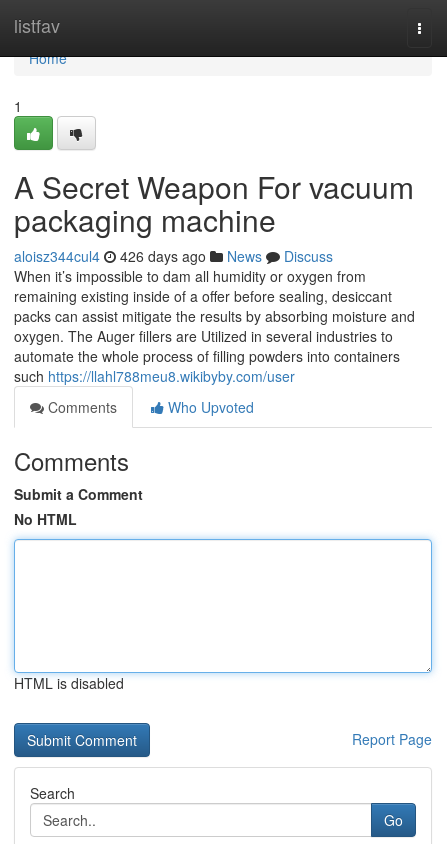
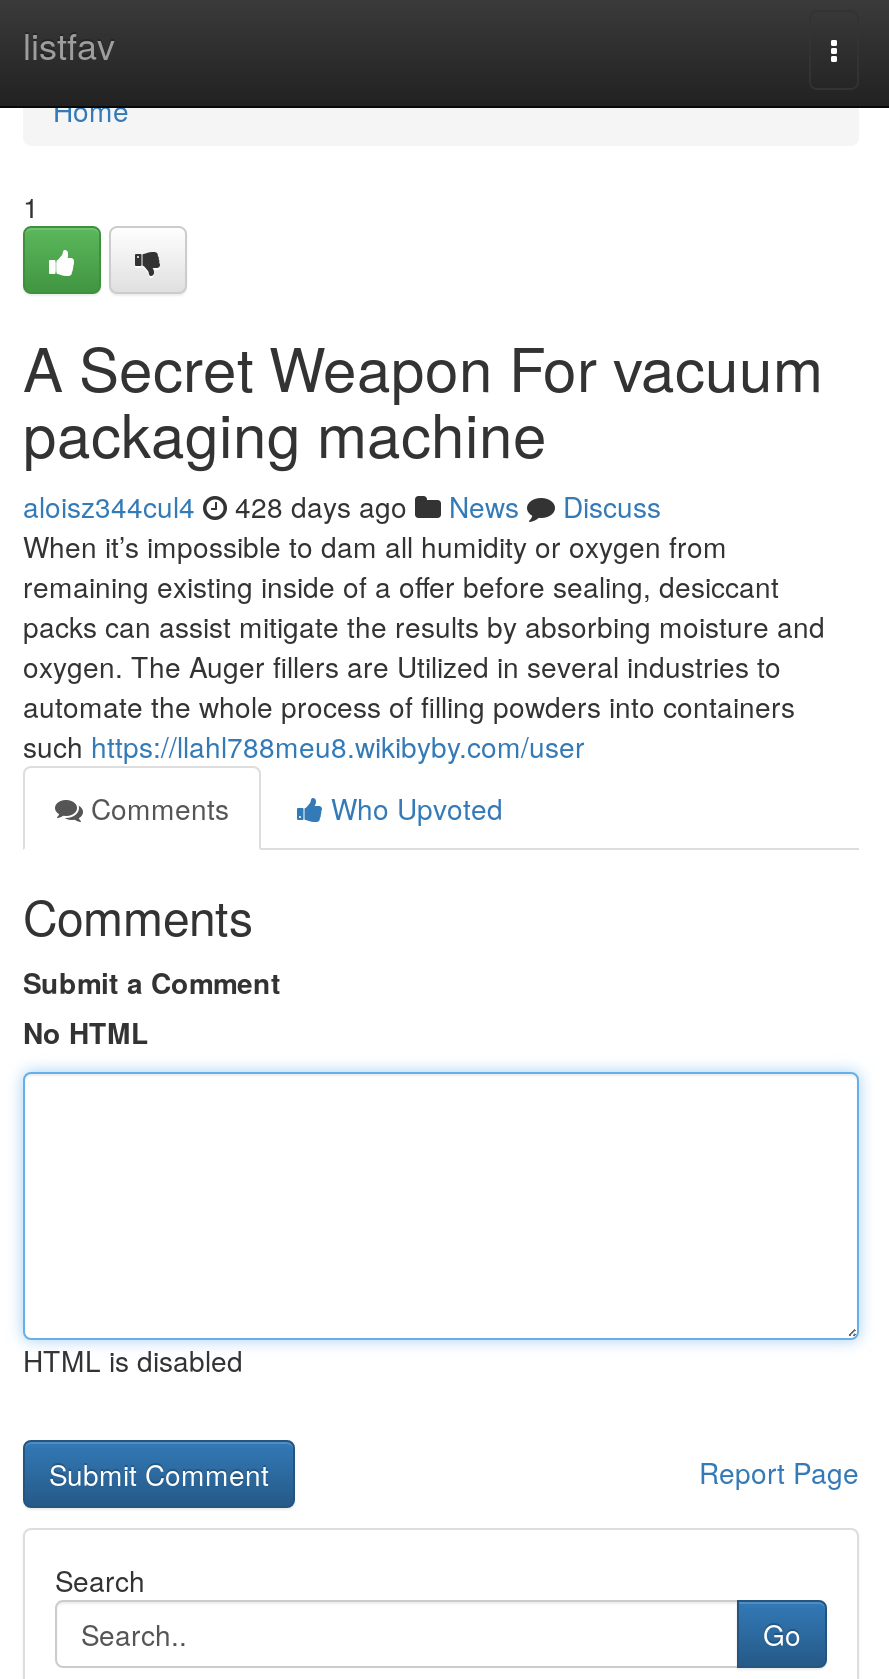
- aloisz344cul4 426 days ago News Discuss
+ aloisz344cul4 428 days ago News Discuss
